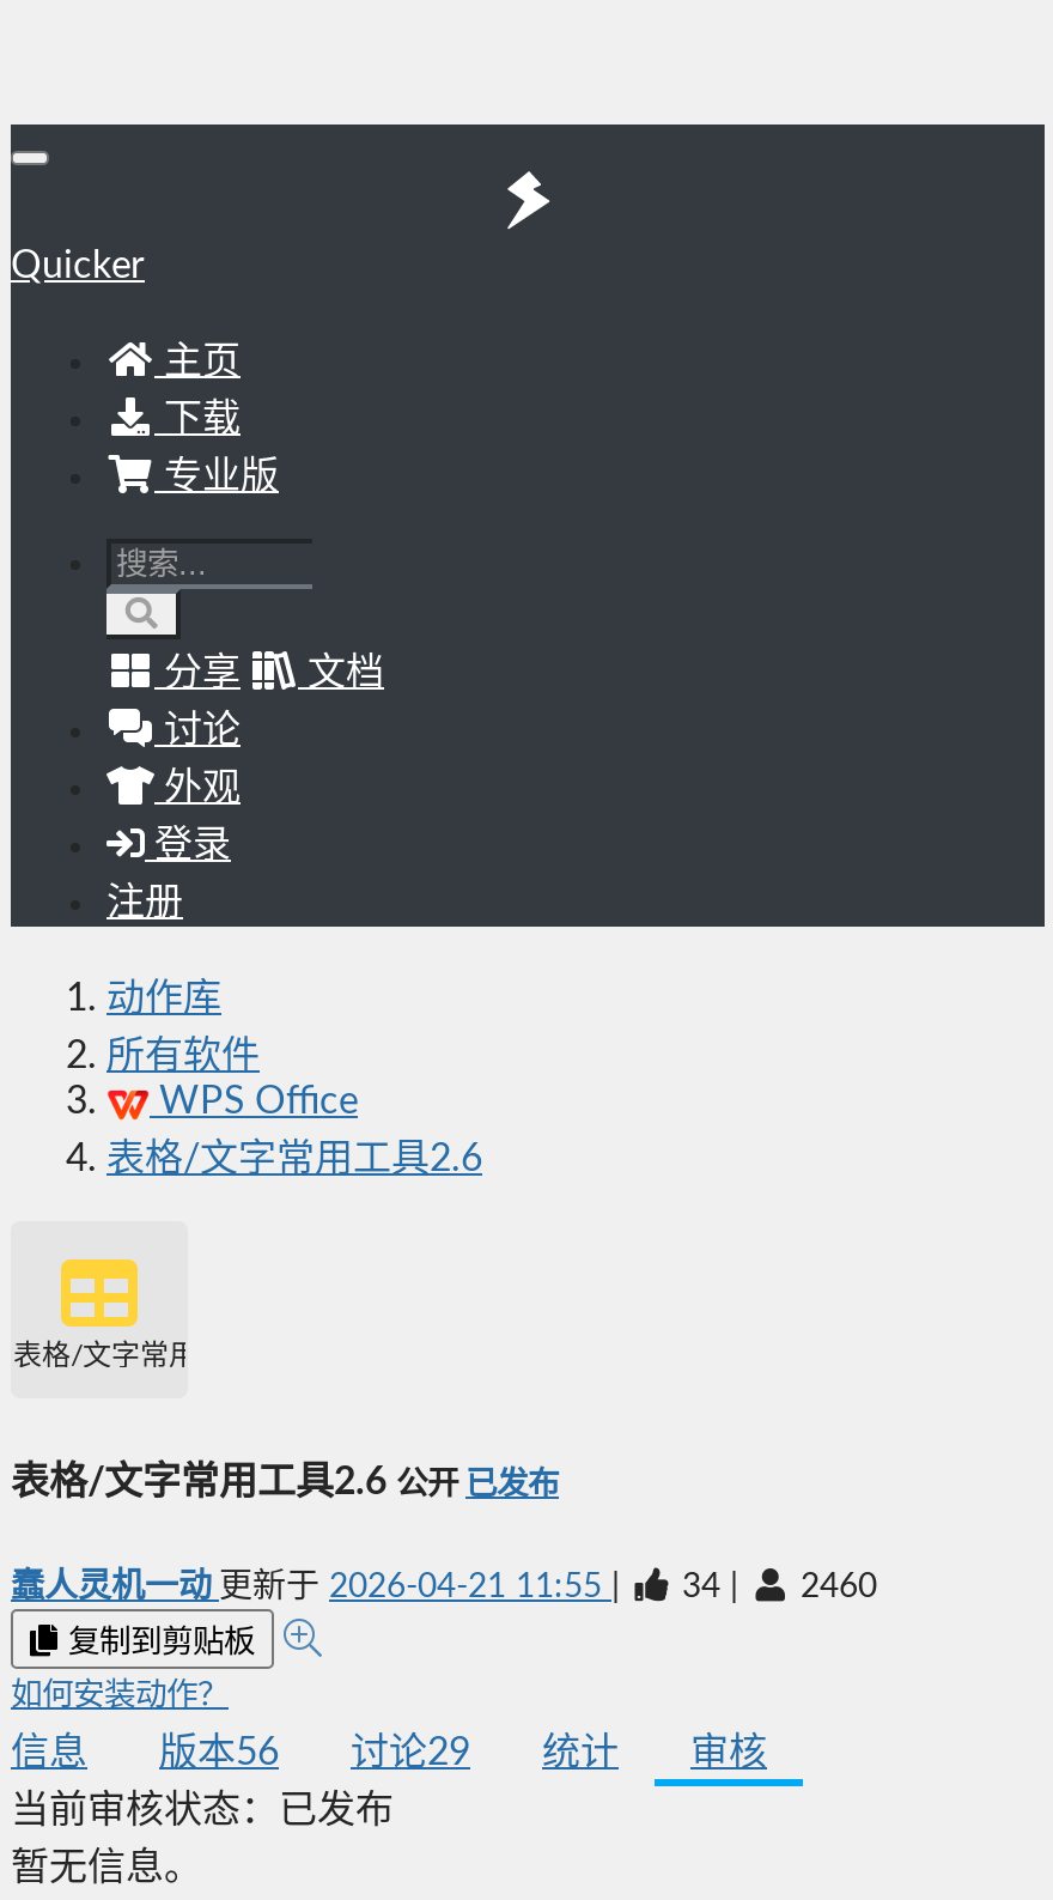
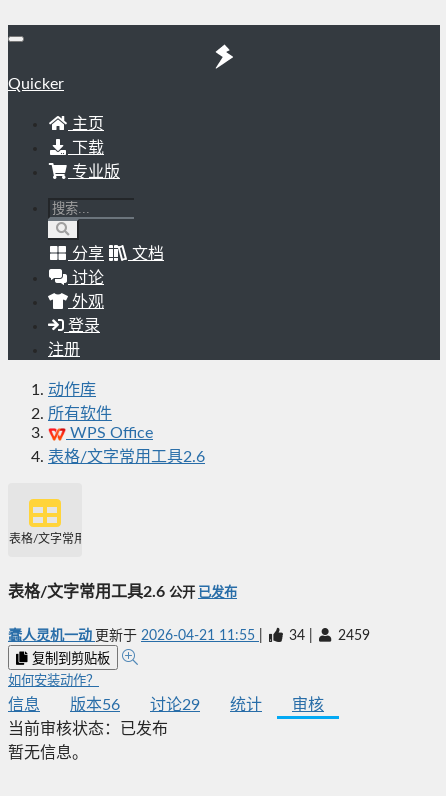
- 2460
+ 2459
